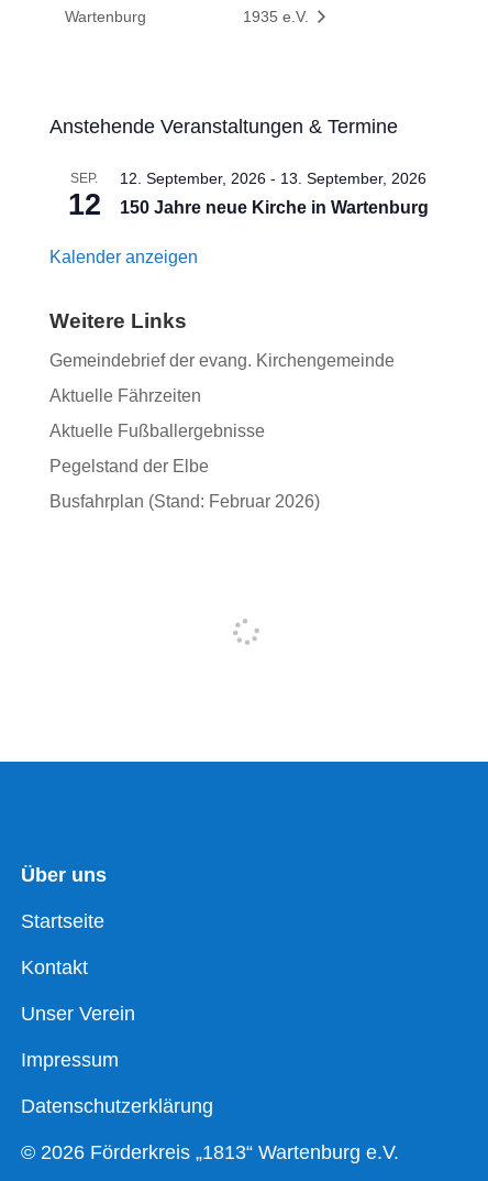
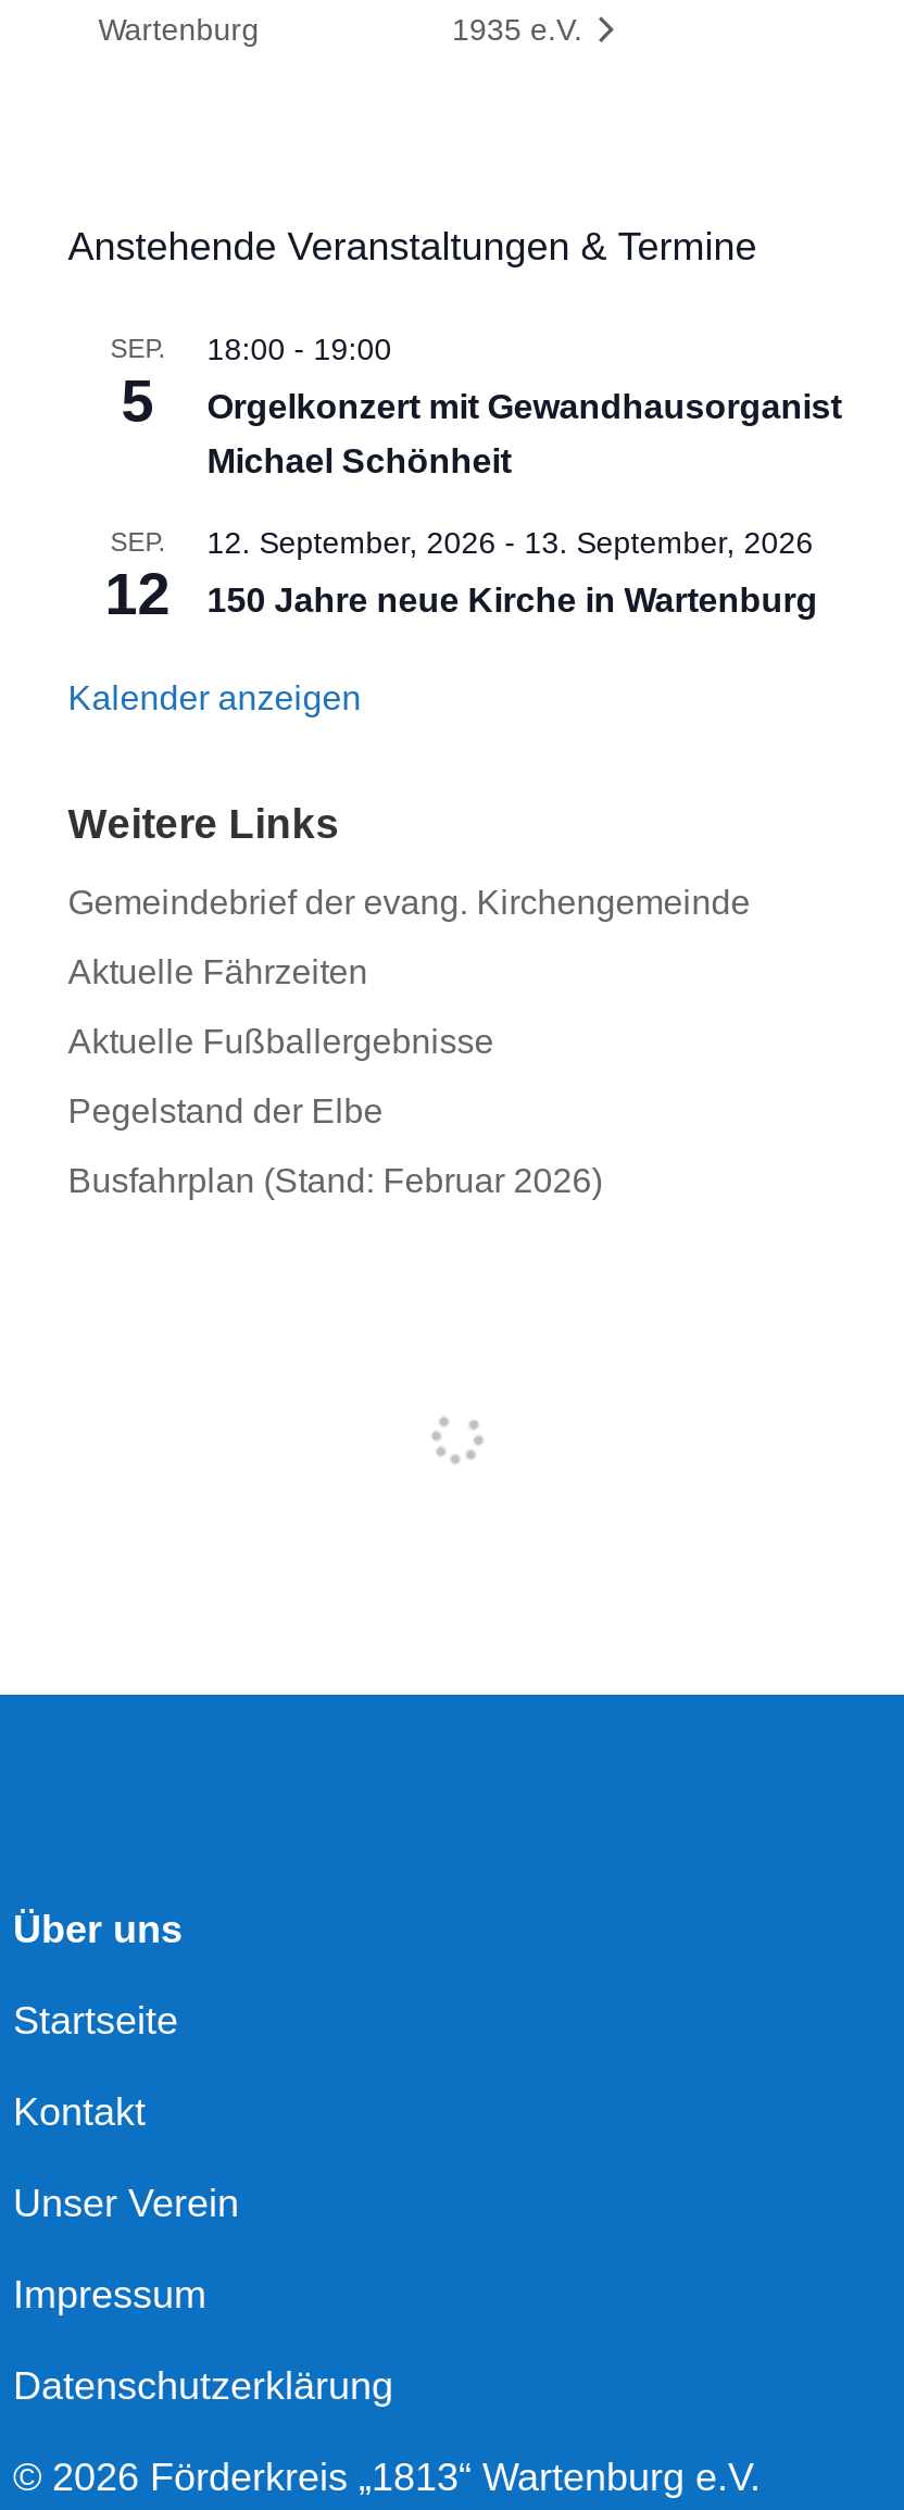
+ 18:00 - 19:00
+ Orgelkonzert mit Gewandhausorganist
+ Michael Schönheit
+ SEP.

+ 5
